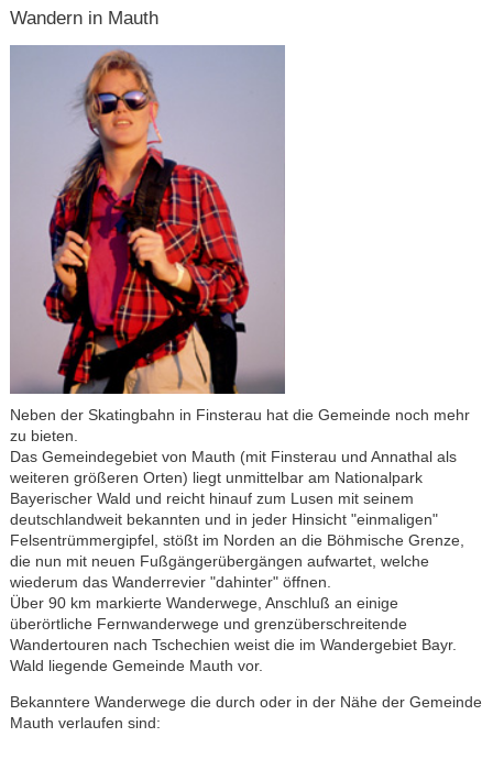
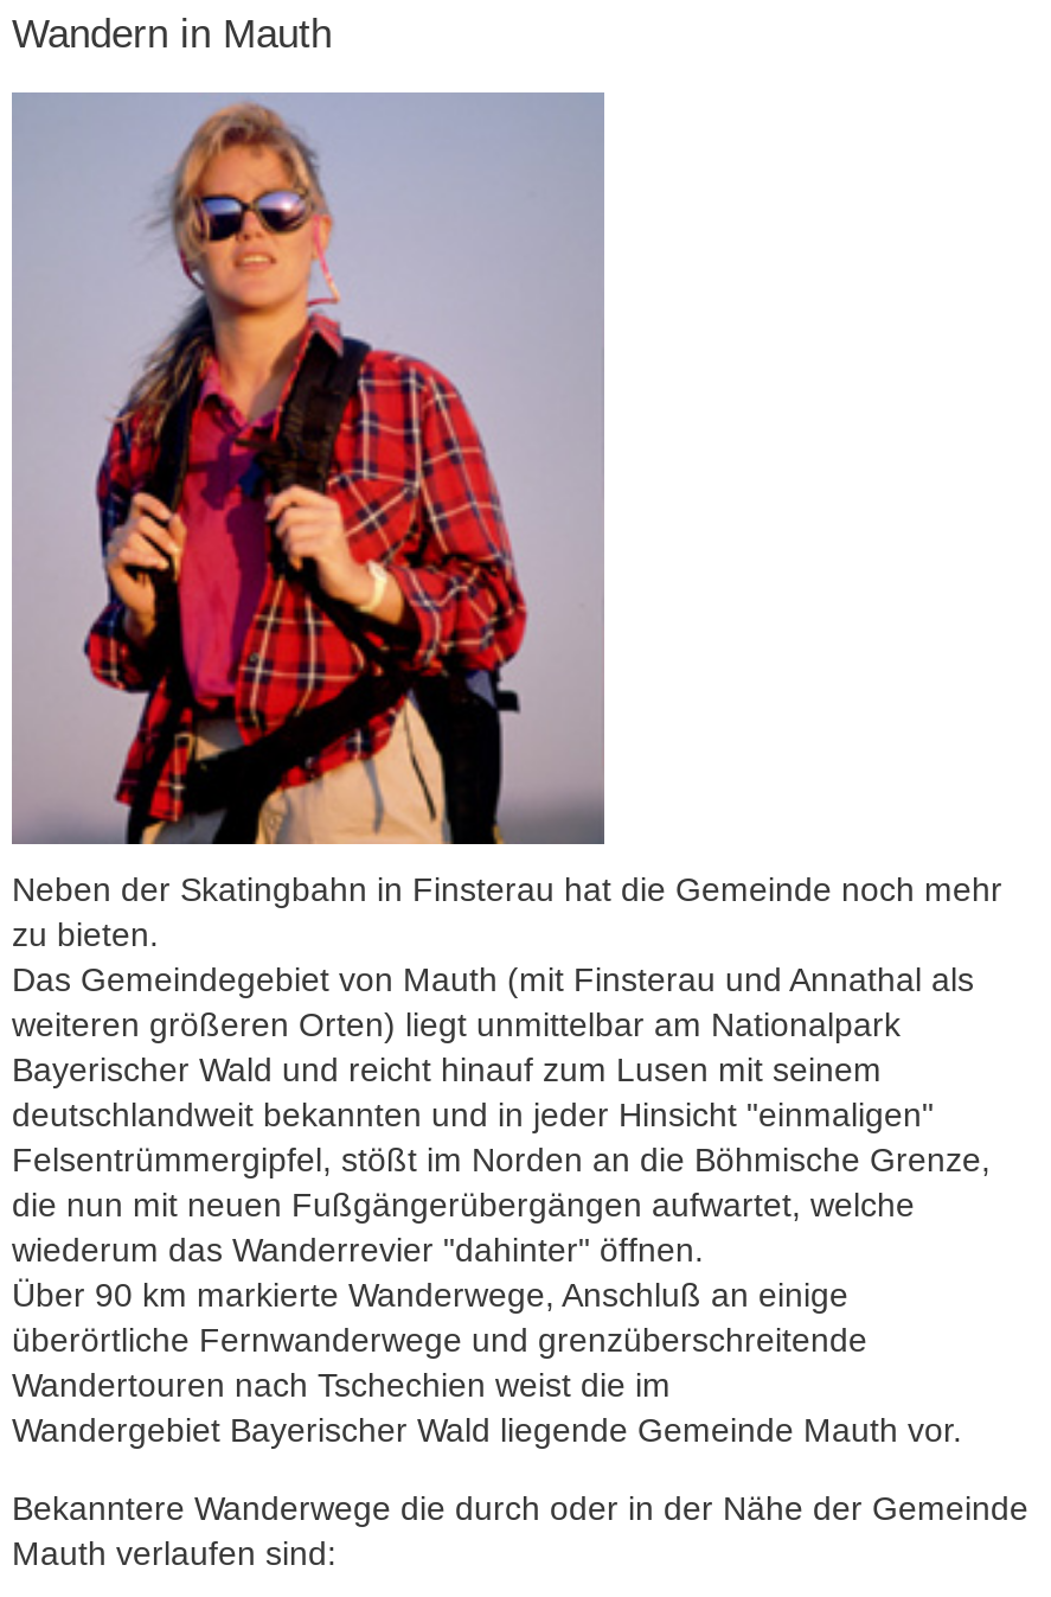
- Wandertouren nach Tschechien weist die im Wandergebiet Bayr.
- Wald liegende Gemeinde Mauth vor.
+ Wandertouren nach Tschechien weist die im
+ Wandergebiet Bayerischer Wald liegende Gemeinde Mauth vor.
